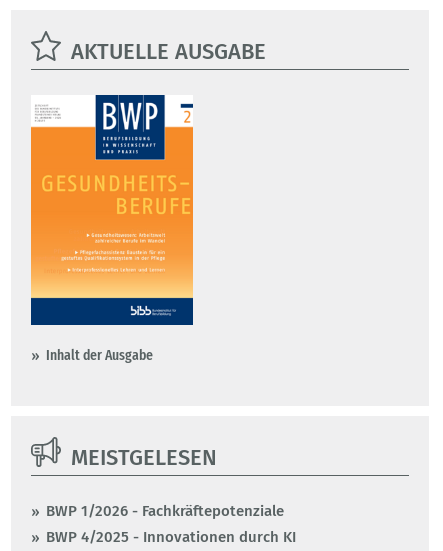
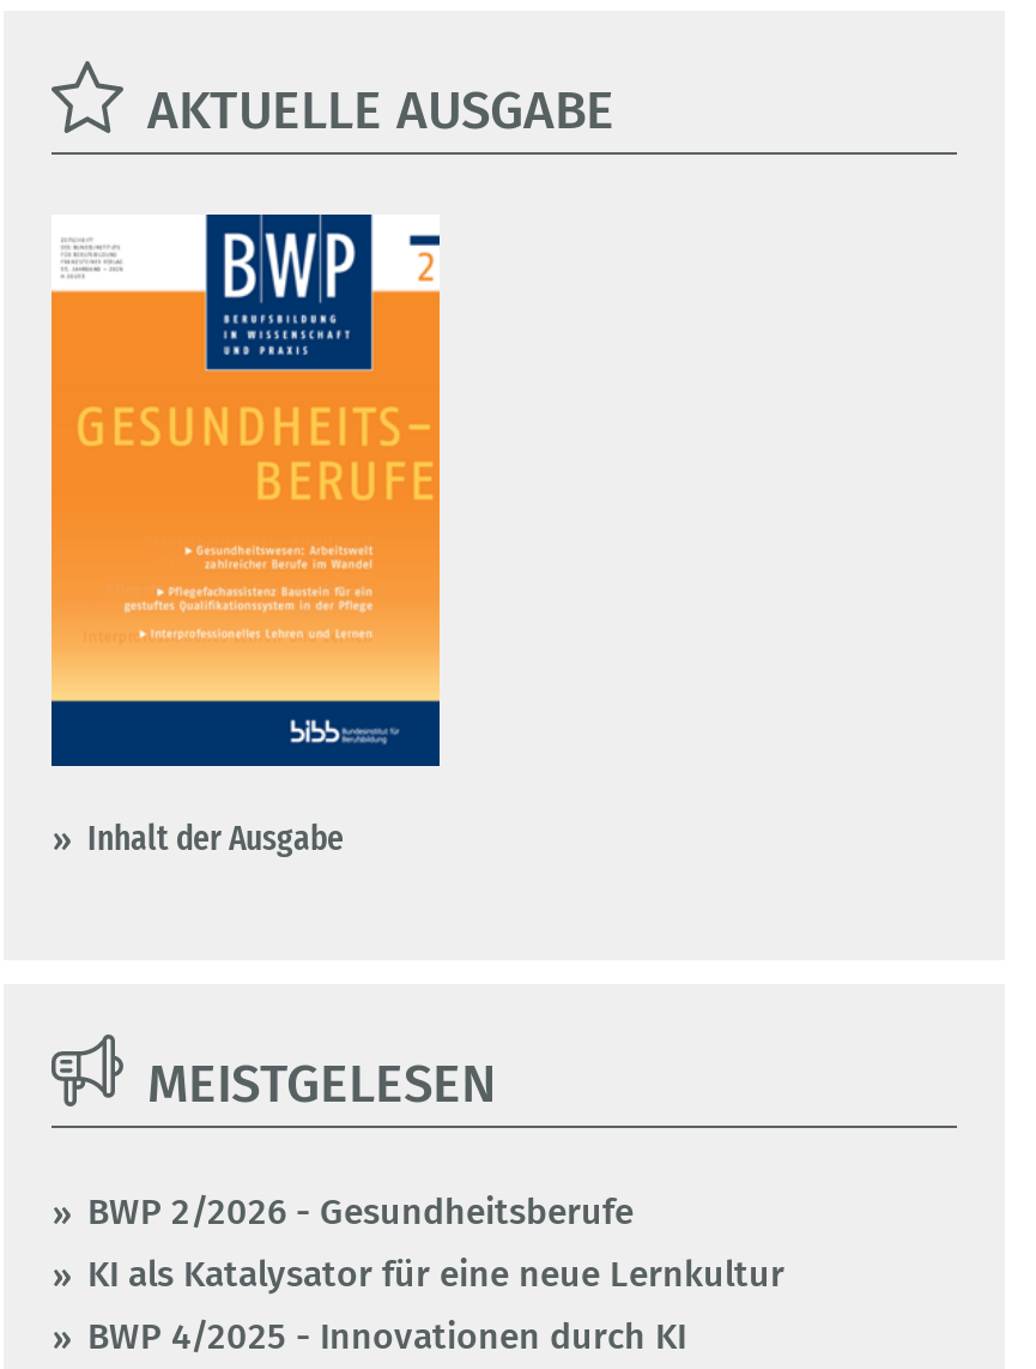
- BWP 1/2026 - Fachkräftepotenziale
+ BWP 2/2026 - Gesundheitsberufe
+ KI als Katalysator für eine neue Lernkultur
